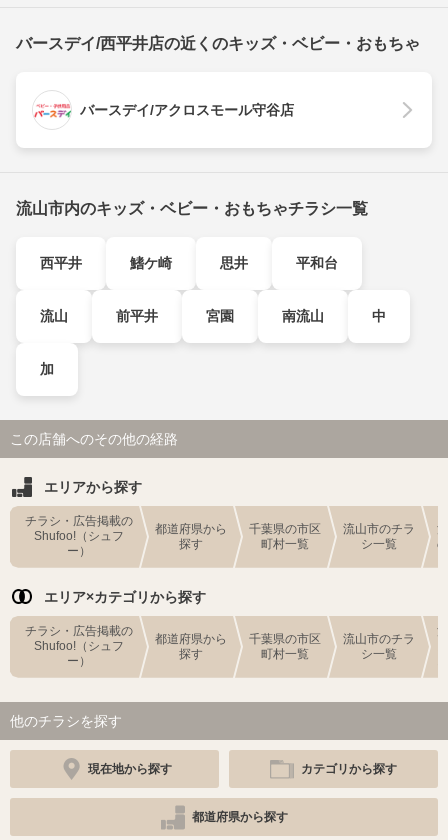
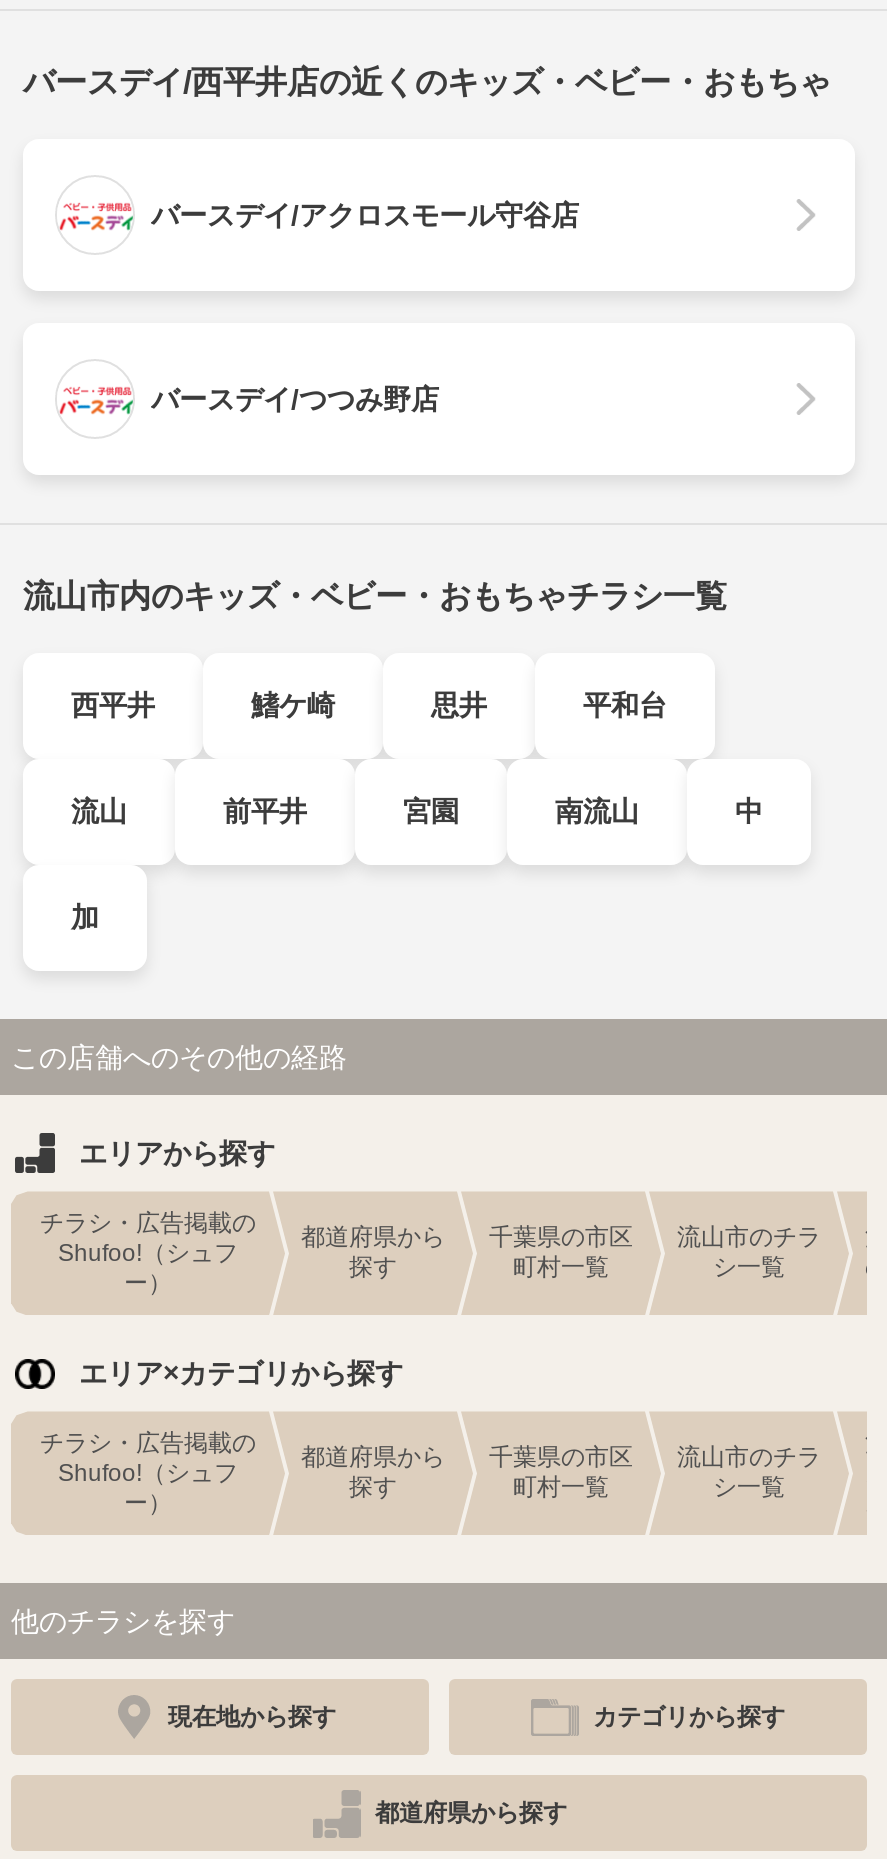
+ バースデイ/つつみ野店
